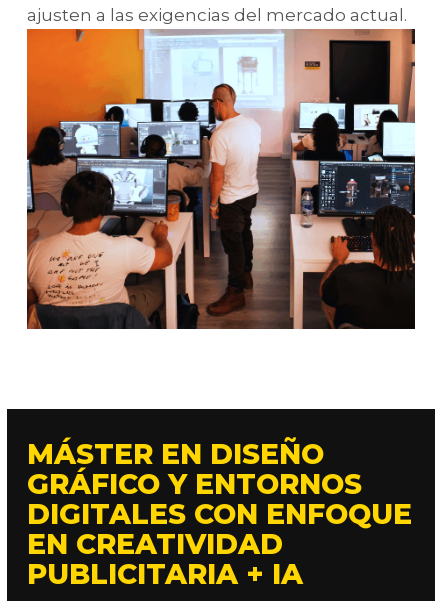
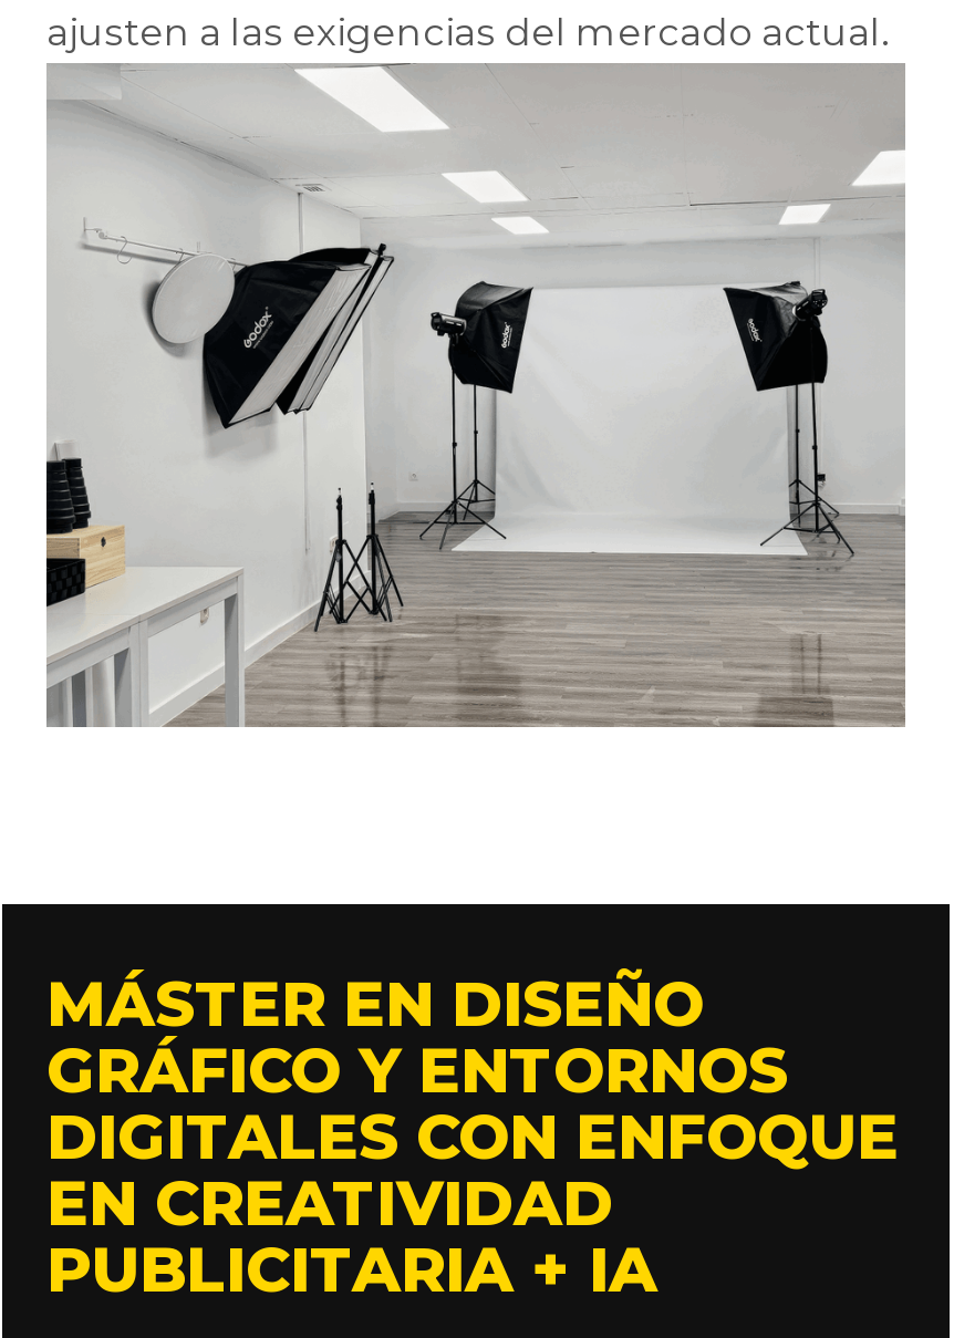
- [image]
+ [image]
